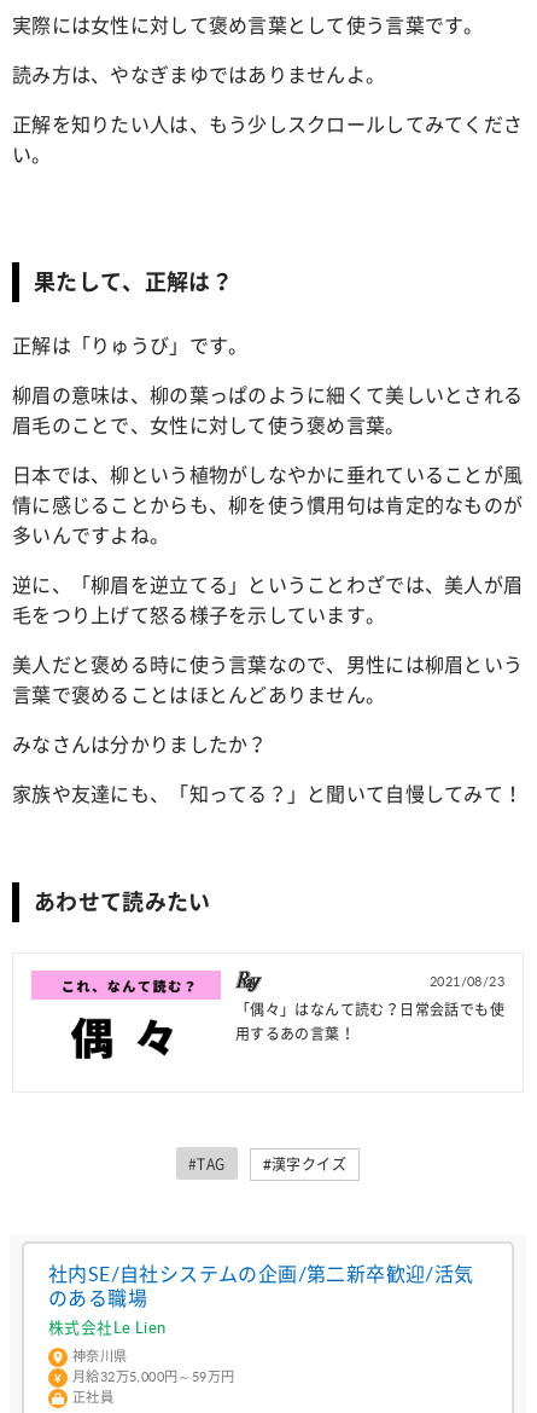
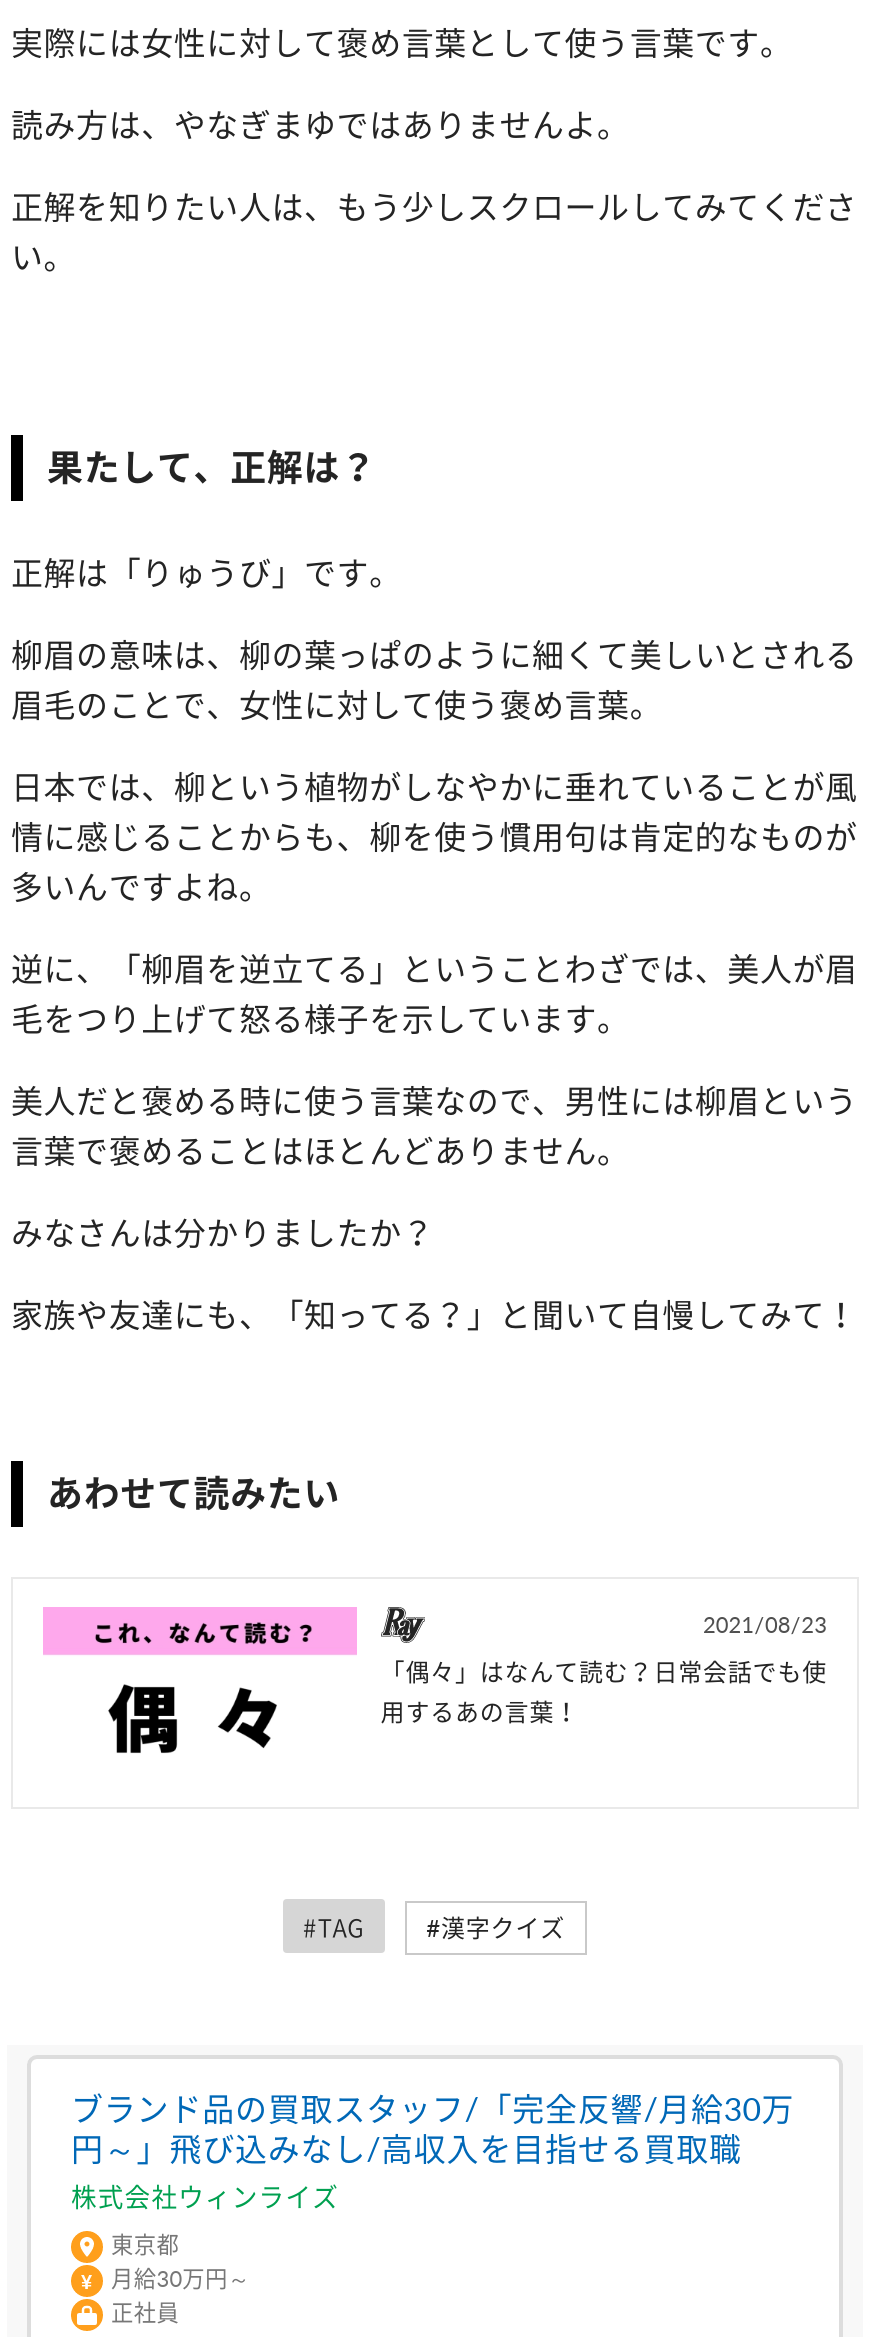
- 社内SE/自社システムの企画/第二新卒歓迎/活気
- のある職場
- 株式会社Le Lien
- 神奈川県
- 月給32万5,000円～59万円
+ ブランド品の買取スタッフ/「完全反響/月給30万
+ 円～」飛び込みなし/高収入を目指せる買取職
+ 株式会社ウィンライズ
+ 東京都
+ 月給30万円～
